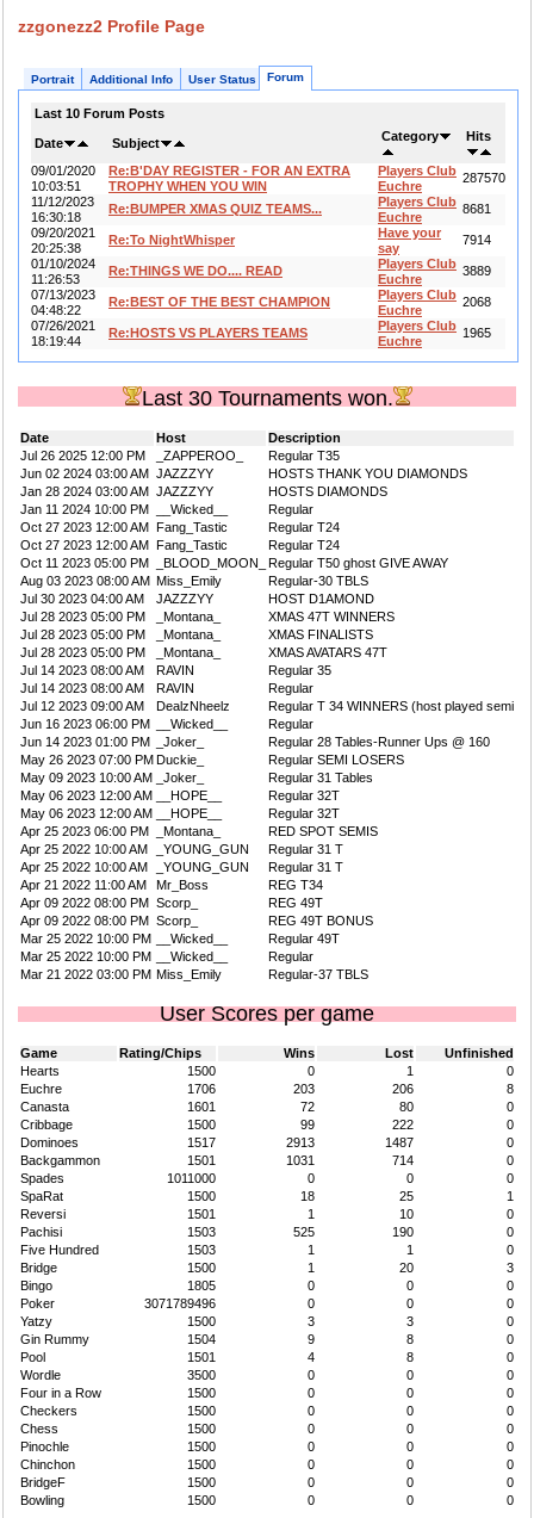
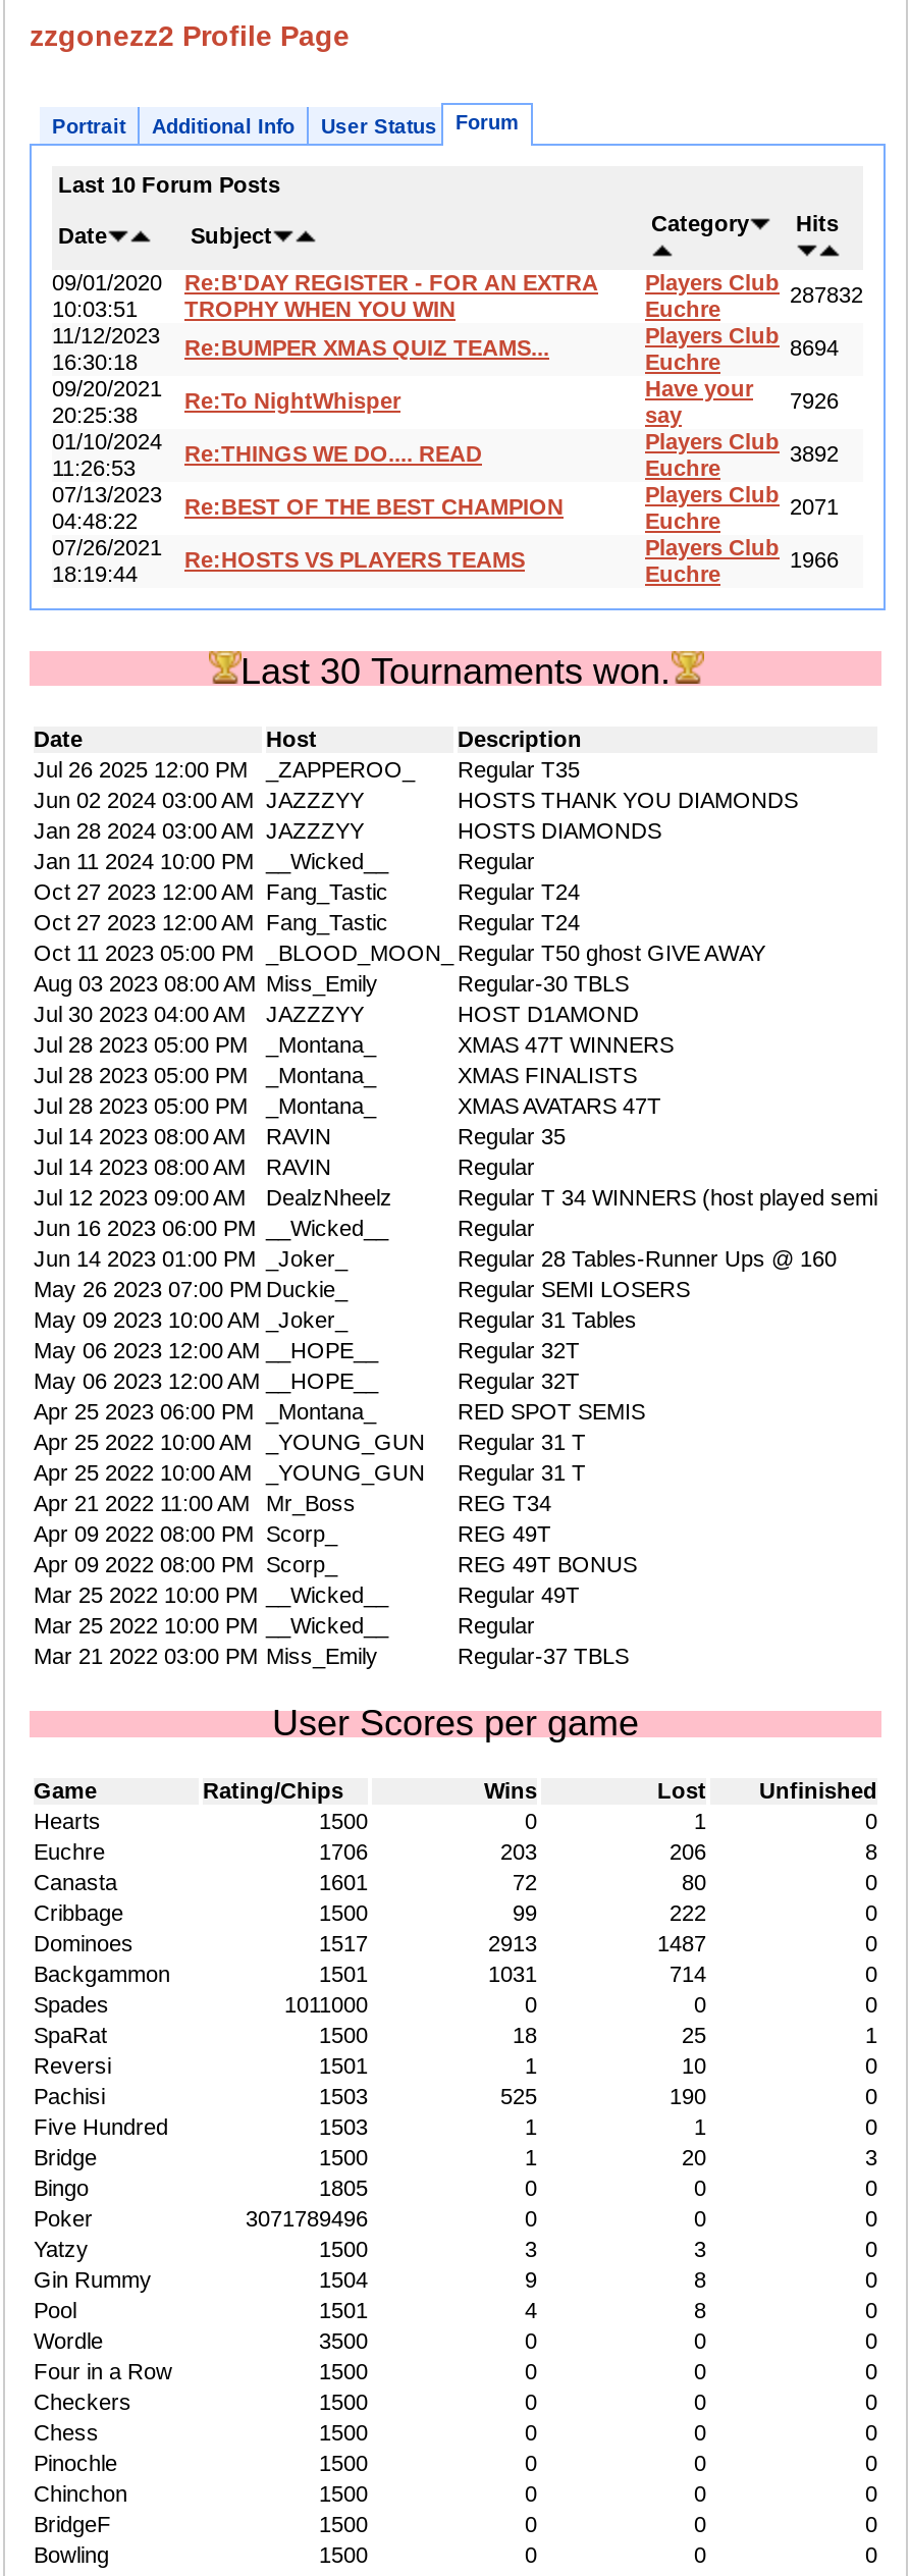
- 09/01/2020 Re:B'DAY REGISTER - FOR AN EXTRA Players Club 287570
+ 09/01/2020 Re:B'DAY REGISTER - FOR AN EXTRA Players Club 287832

- Players Club 8681
+ Players Club 8694

- Have your 7914
+ Have your 7926

- Players Club 3889
+ Players Club 3892

- Players Club 2068
+ Players Club 2071

- Players Club 1965
+ Players Club 1966
